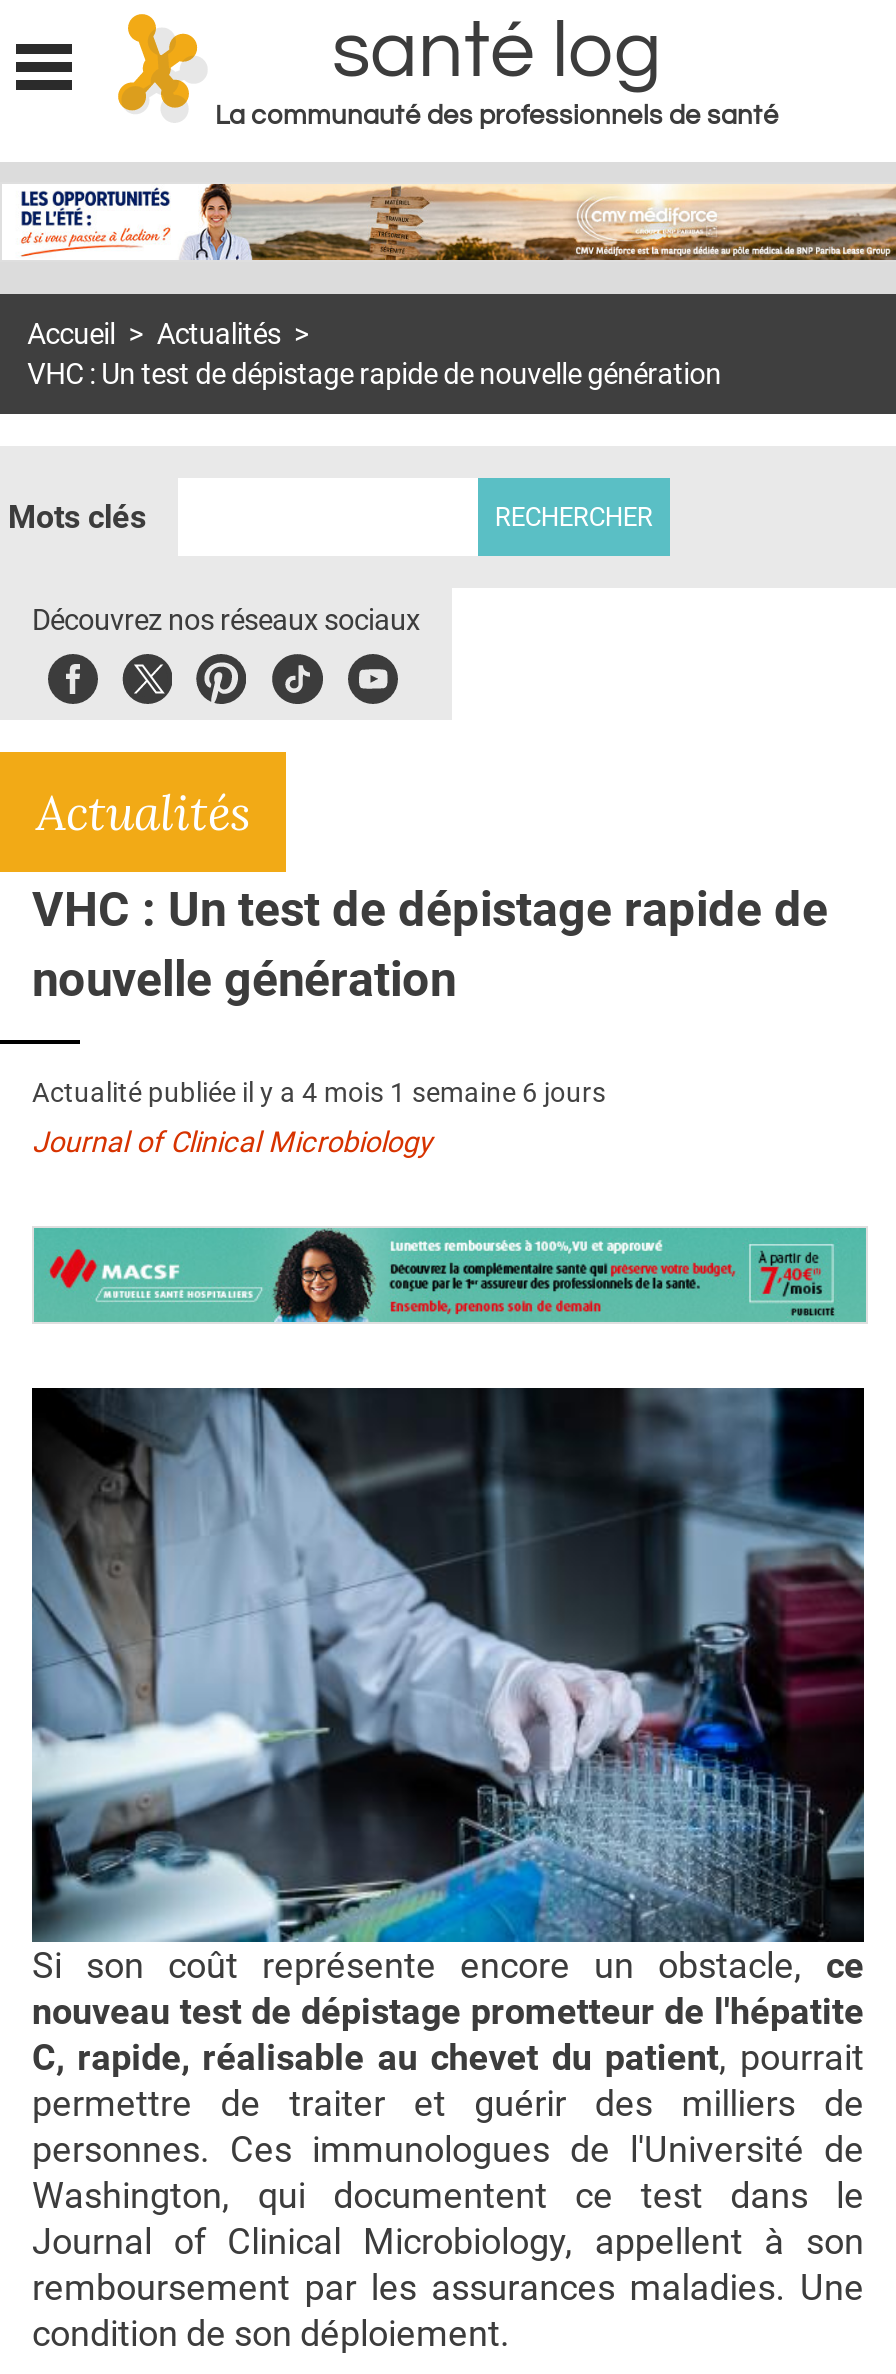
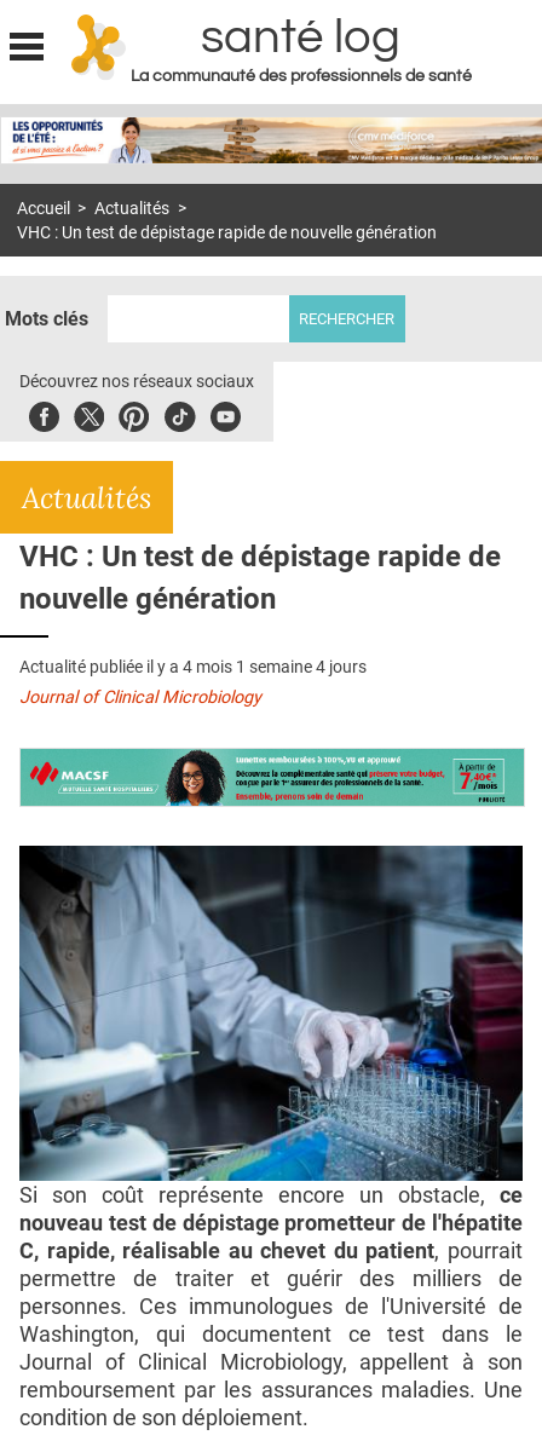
- Actualité publiée il y a 4 mois 1 semaine 6 jours
+ Actualité publiée il y a 4 mois 1 semaine 4 jours
